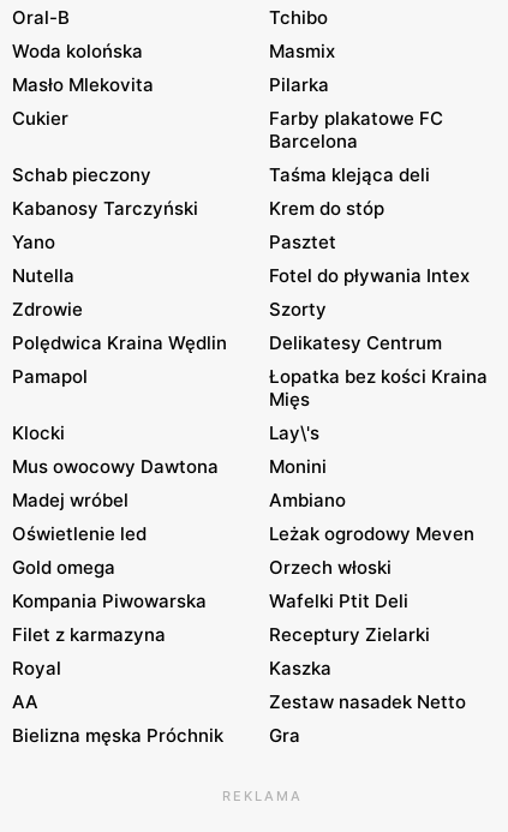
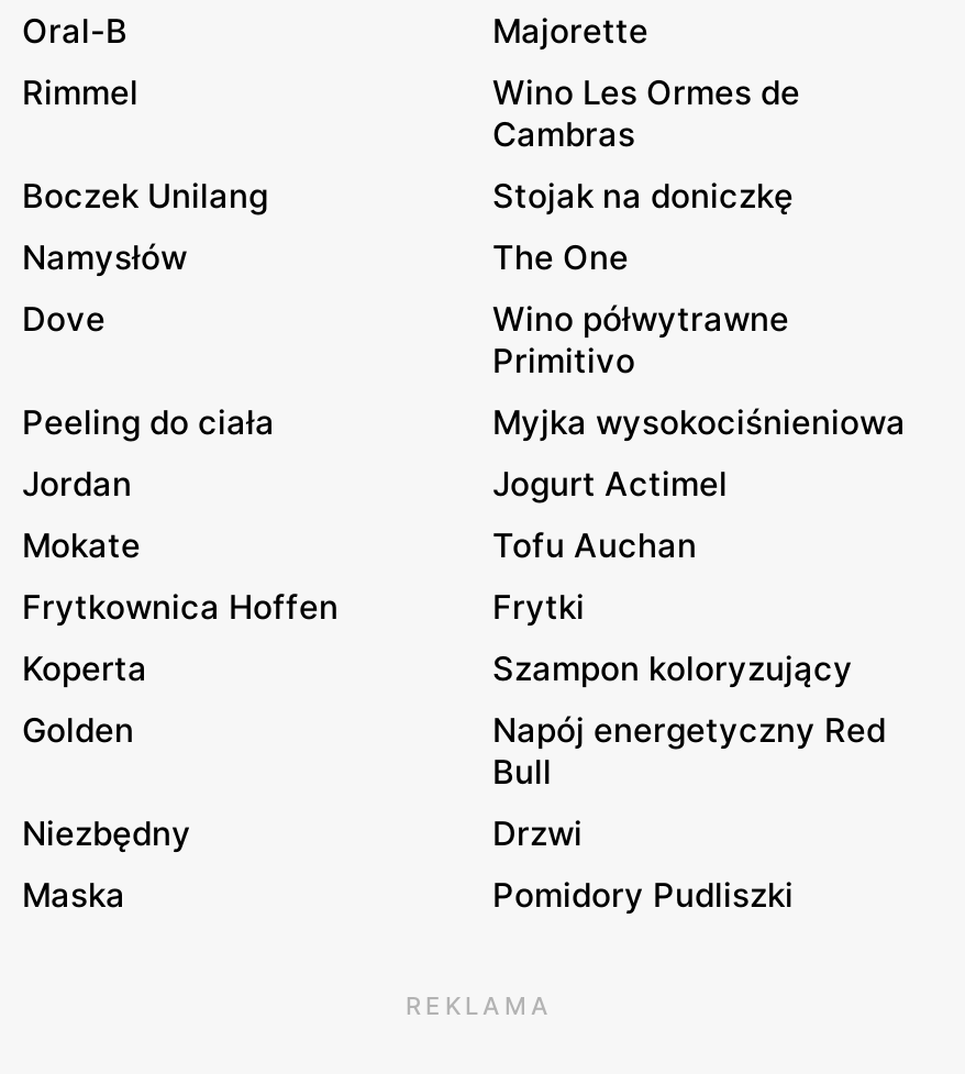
- Tchibo
- Woda kolońska
- Masmix
- Masło Mlekovita
- Pilarka
- Cukier
- Farby plakatowe FC
- Barcelona
- Schab pieczony
- Taśma klejąca deli
- Kabanosy Tarczyński
- Krem do stóp
- Yano
- Pasztet
- Nutella
- Fotel do pływania Intex
- Zdrowie
- Szorty
- Polędwica Kraina Wędlin
- Delikatesy Centrum
- Pamapol
- Łopatka bez kości Kraina
- Mięs
- Klocki
- Lay\'s
- Mus owocowy Dawtona
- Monini
- Madej wróbel
- Ambiano
- Oświetlenie led
- Leżak ogrodowy Meven
- Gold omega
- Orzech włoski
- Kompania Piwowarska
- Wafelki Ptit Deli
- Filet z karmazyna
- Receptury Zielarki
- Royal
- Kaszka
- AA
- Zestaw nasadek Netto
- Bielizna męska Próchnik
- Gra
+ Majorette
+ Rimmel
+ Wino Les Ormes de
+ Cambras
+ Boczek Unilang
+ Stojak na doniczkę
+ Namysłów
+ The One
+ Dove
+ Wino półwytrawne
+ Primitivo
+ Peeling do ciała
+ Myjka wysokociśnieniowa
+ Jordan
+ Jogurt Actimel
+ Mokate
+ Tofu Auchan
+ Frytkownica Hoffen
+ Frytki
+ Koperta
+ Szampon koloryzujący
+ Golden
+ Napój energetyczny Red
+ Bull
+ Niezbędny
+ Drzwi
+ Maska
+ Pomidory Pudliszki
